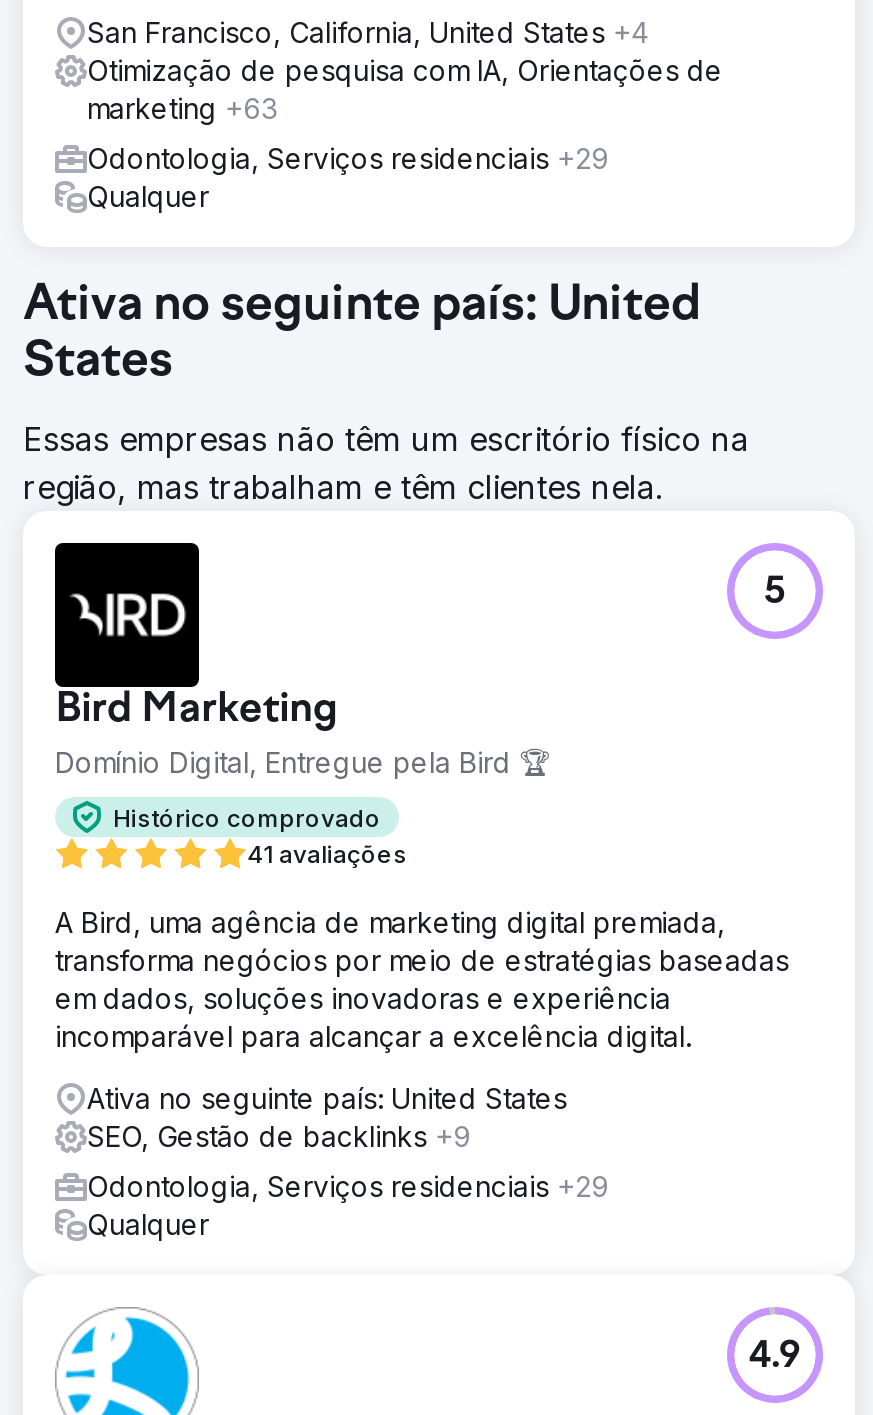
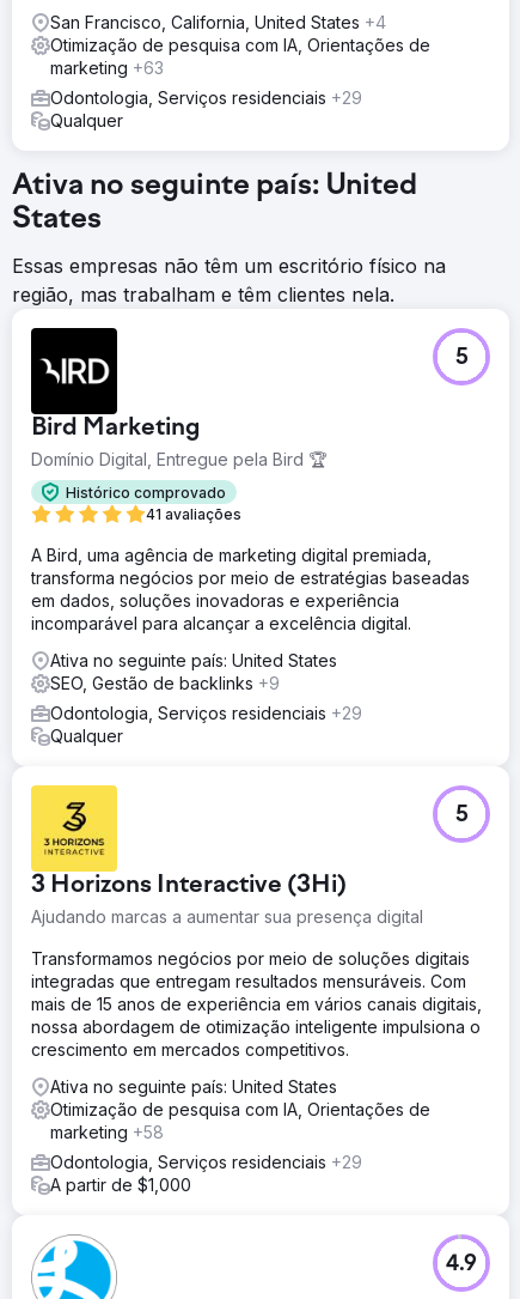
+ [image]
+ 3 Horizons Interactive (3Hi)
+ Ajudando marcas a aumentar sua presença digital

+ Transformamos negócios por meio de soluções digitais
+ integradas que entregam resultados mensuráveis. Com
+ mais de 15 anos de experiência em vários canais digitais,
+ nossa abordagem de otimização inteligente impulsiona o
+ crescimento em mercados competitivos.
+ Ativa no seguinte país: United States
+ Otimização de pesquisa com IA, Orientações de
+ marketing +58
+ Odontologia, Serviços residenciais +29
+ A partir de $1,000

+ 5
